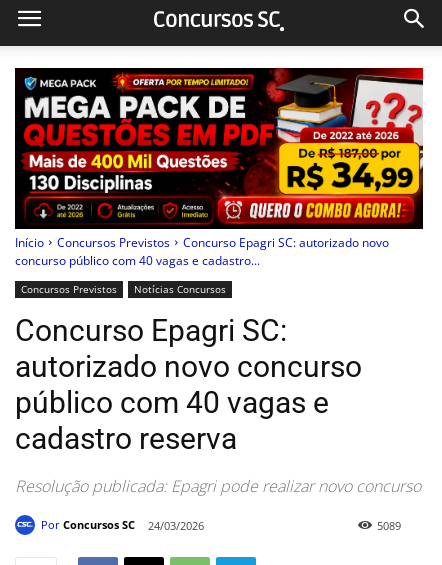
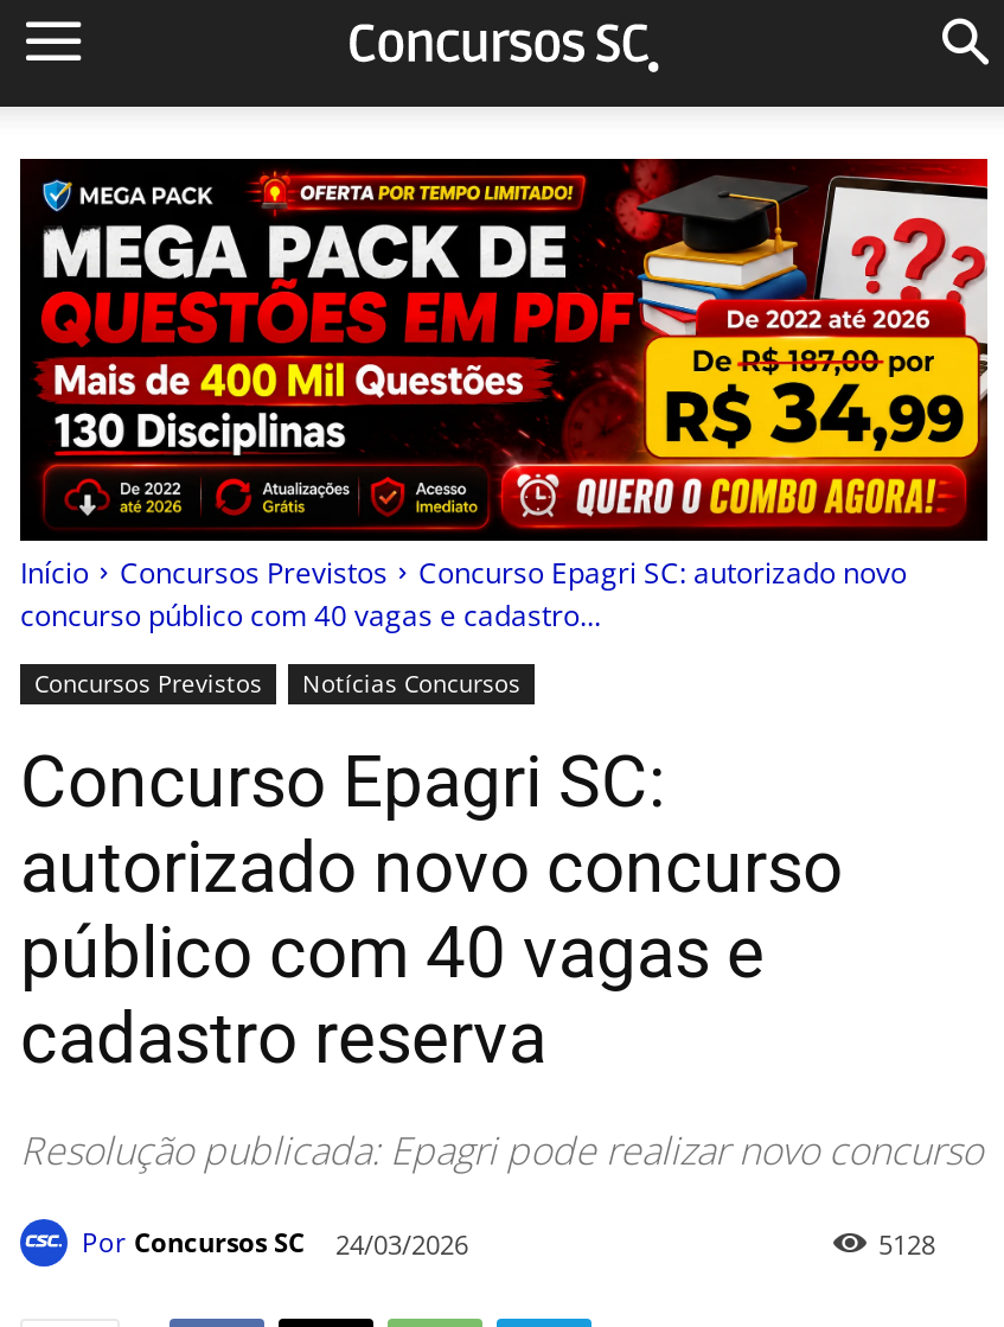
- 5089
+ 5128
